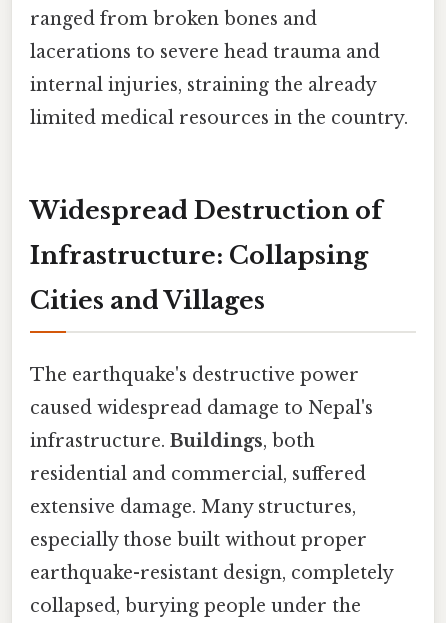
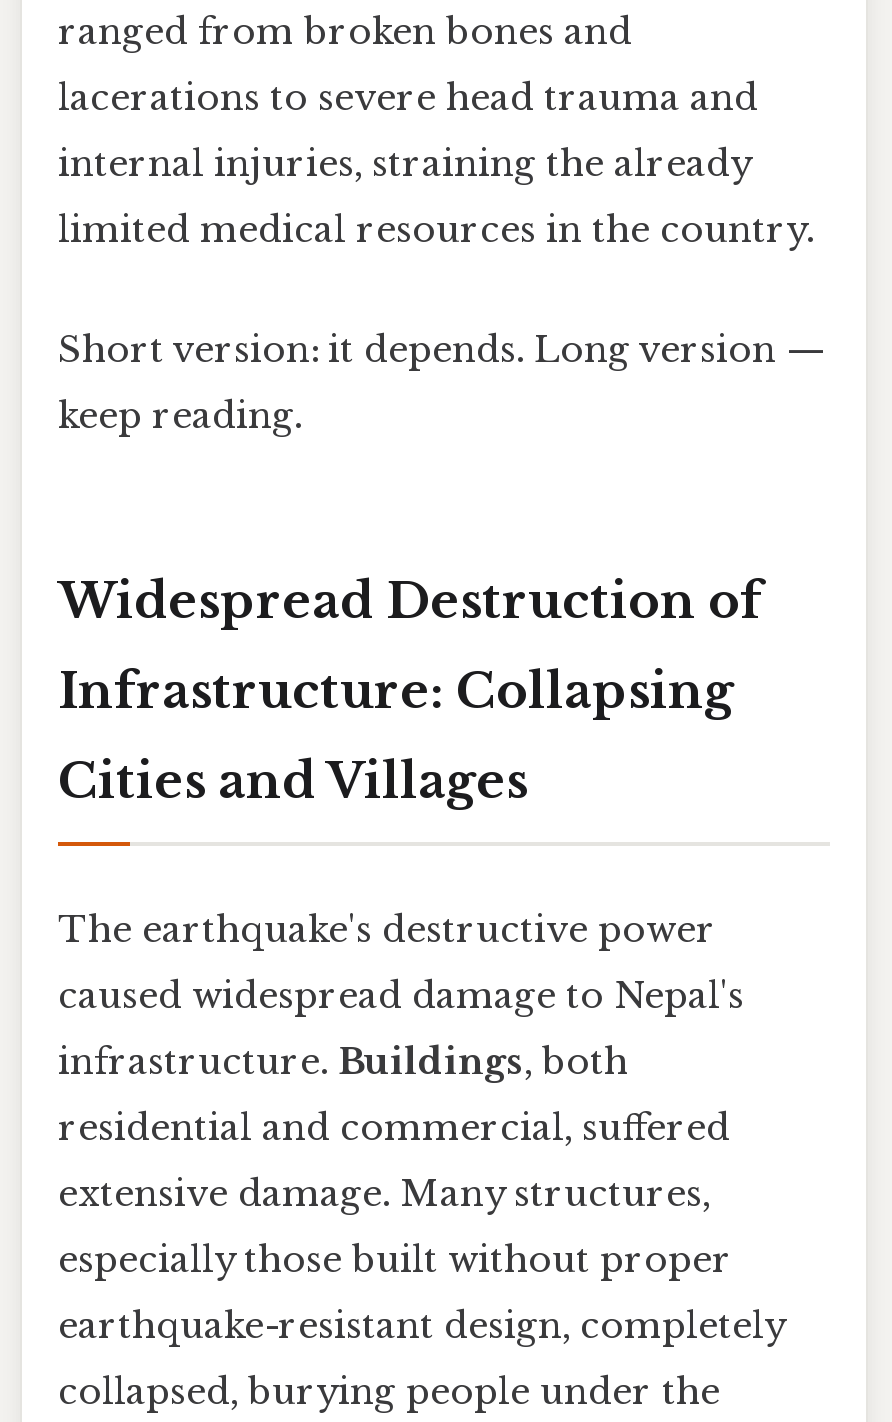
+ Short version: it depends. Long version —
+ keep reading.
